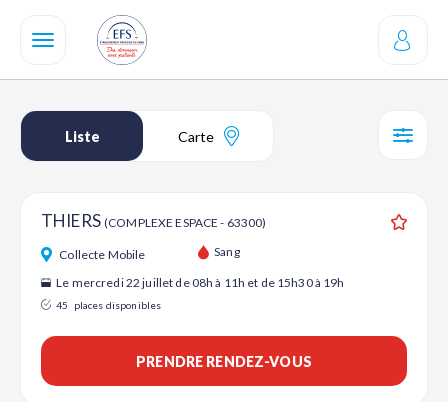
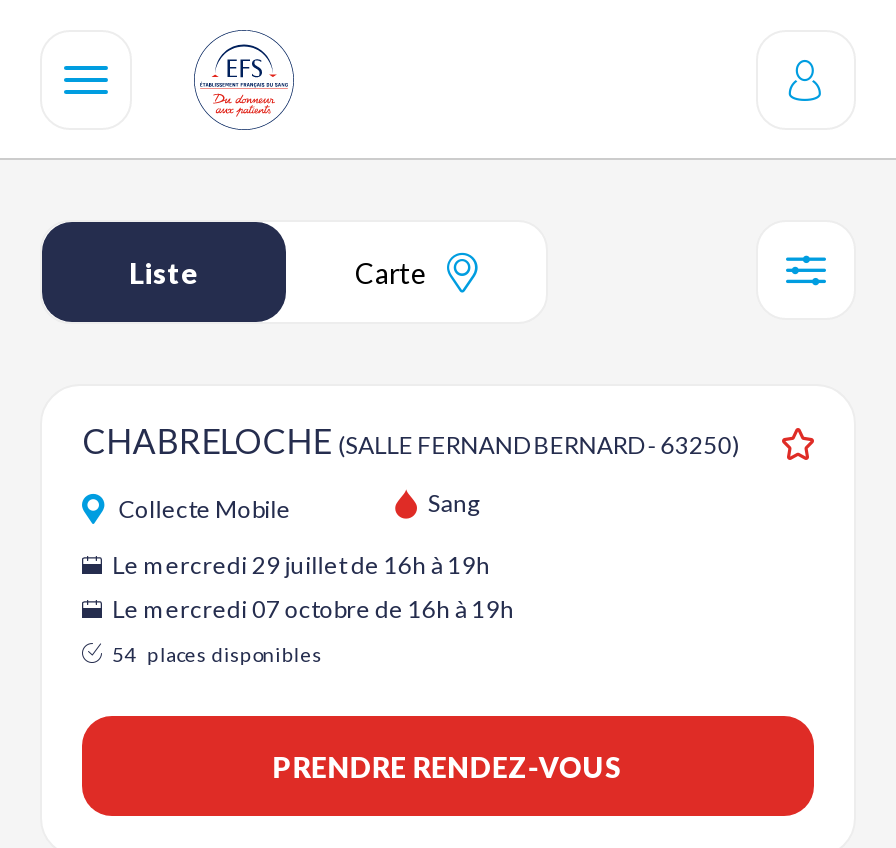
- THIERS (COMPLEXE ESPACE - 63300)
+ CHABRELOCHE (SALLE FERNAND BERNARD - 63250)

- Le mercredi 22 juillet de 08h à 11h et de 15h30 à 19h
- 45 places disponibles
+ Le mercredi 29 juillet de 16h à 19h
+ Le mercredi 07 octobre de 16h à 19h
+ 54 places disponibles
